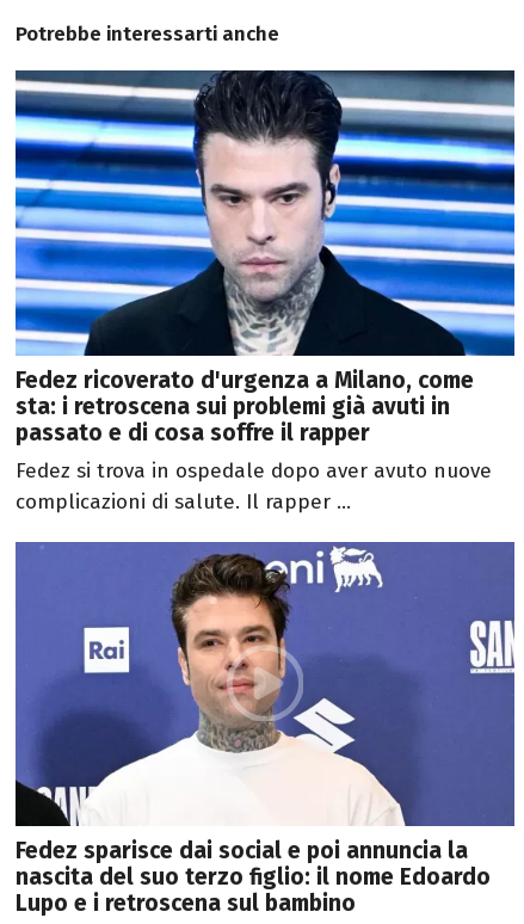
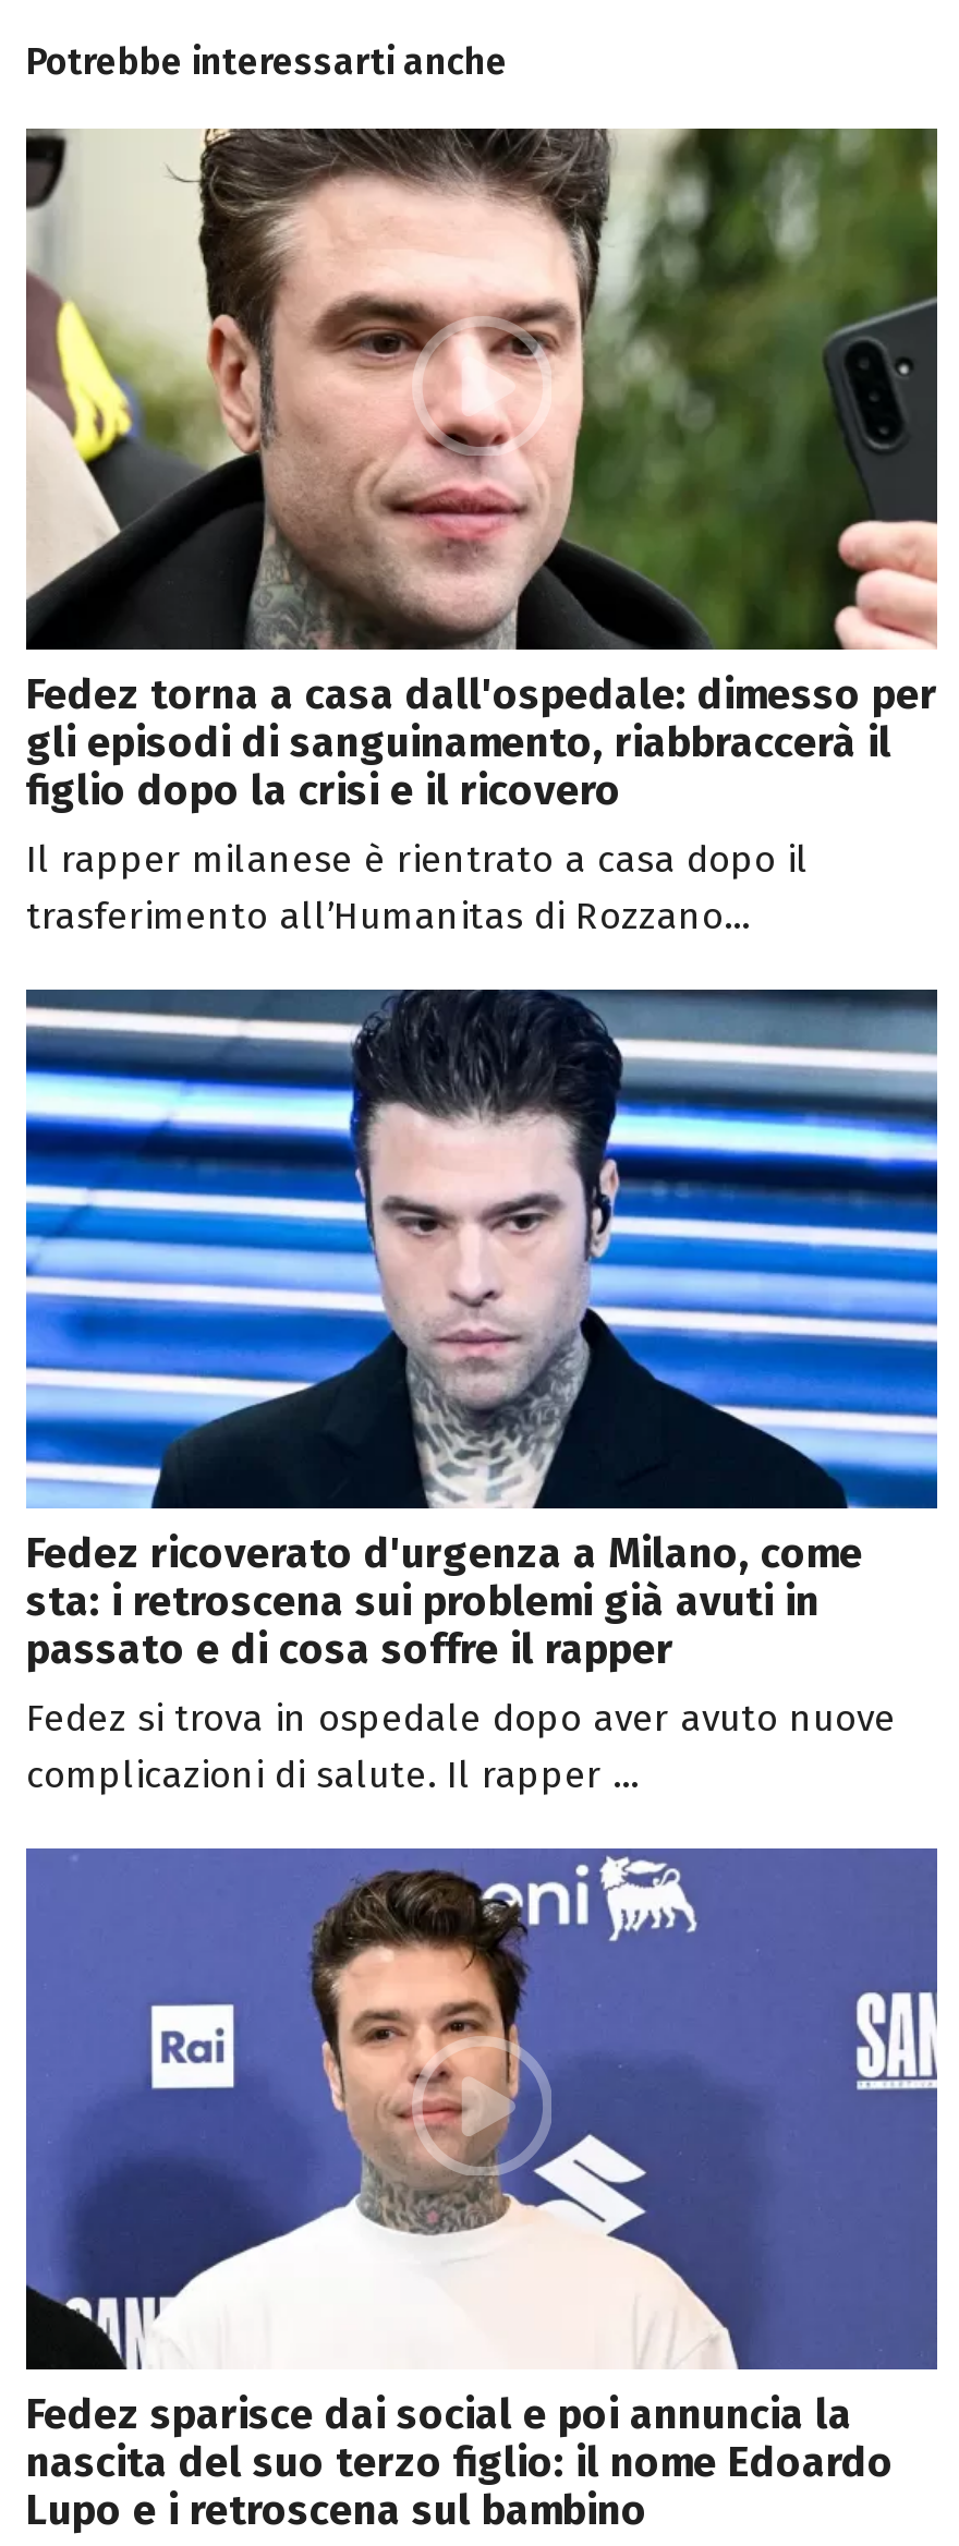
+ [image]
+ Fedez torna a casa dall'ospedale: dimesso per
+ gli episodi di sanguinamento, riabbraccerà il
+ figlio dopo la crisi e il ricovero
+ Il rapper milanese è rientrato a casa dopo il
+ trasferimento all’Humanitas di Rozzano...
